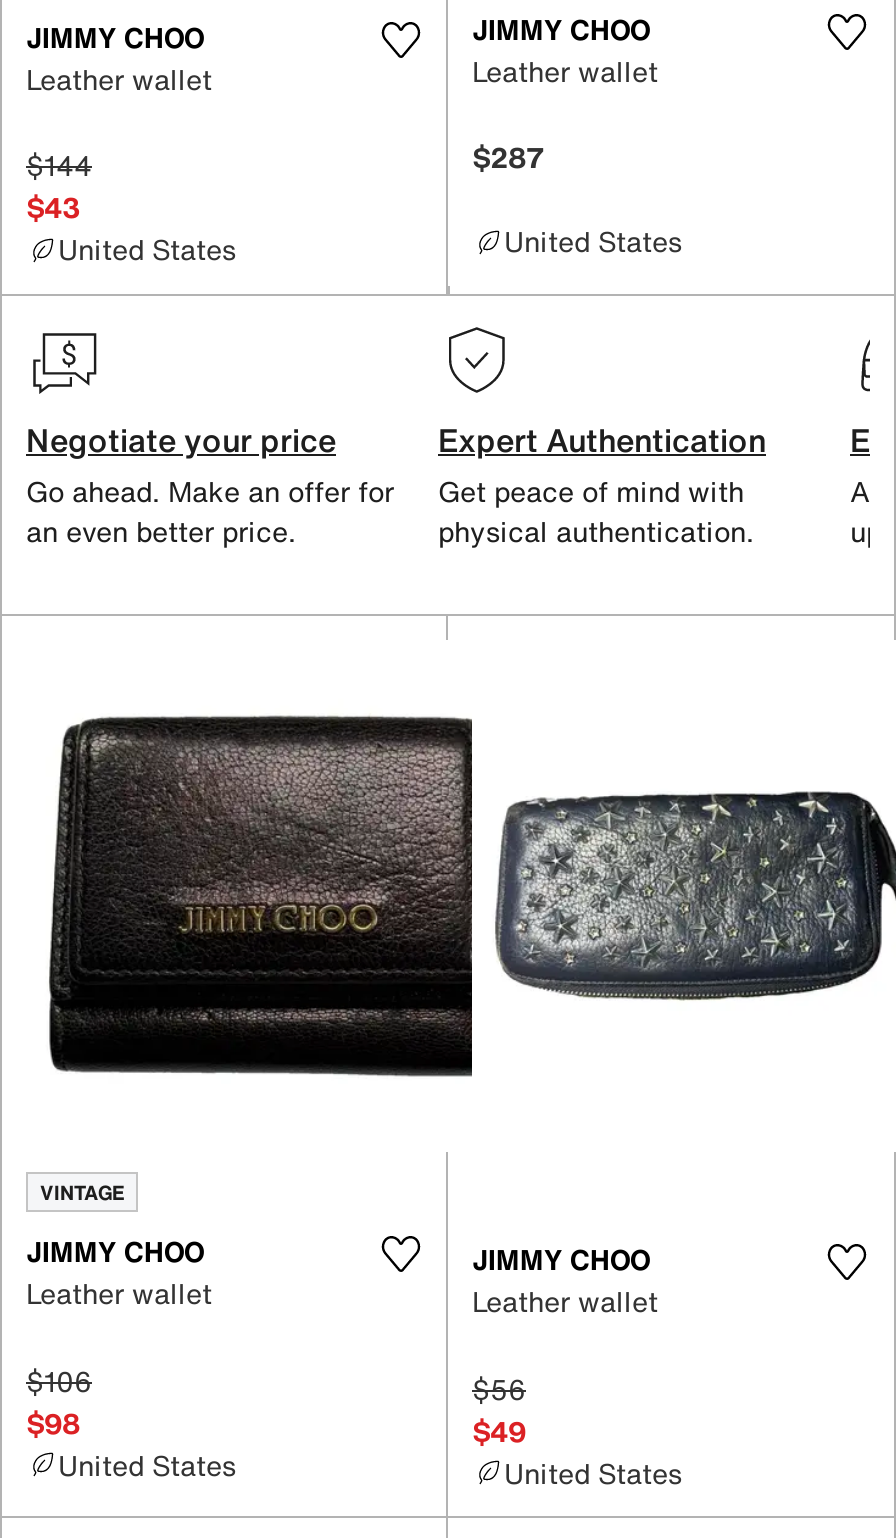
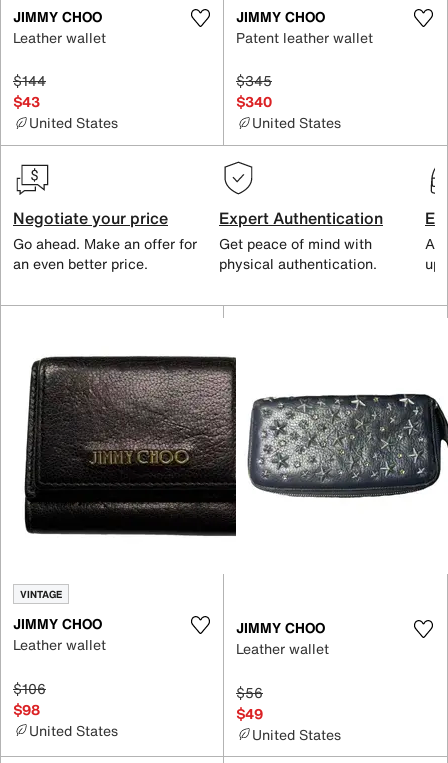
- Leather wallet
+ Patent leather wallet

- $287
+ $345
+ $340
